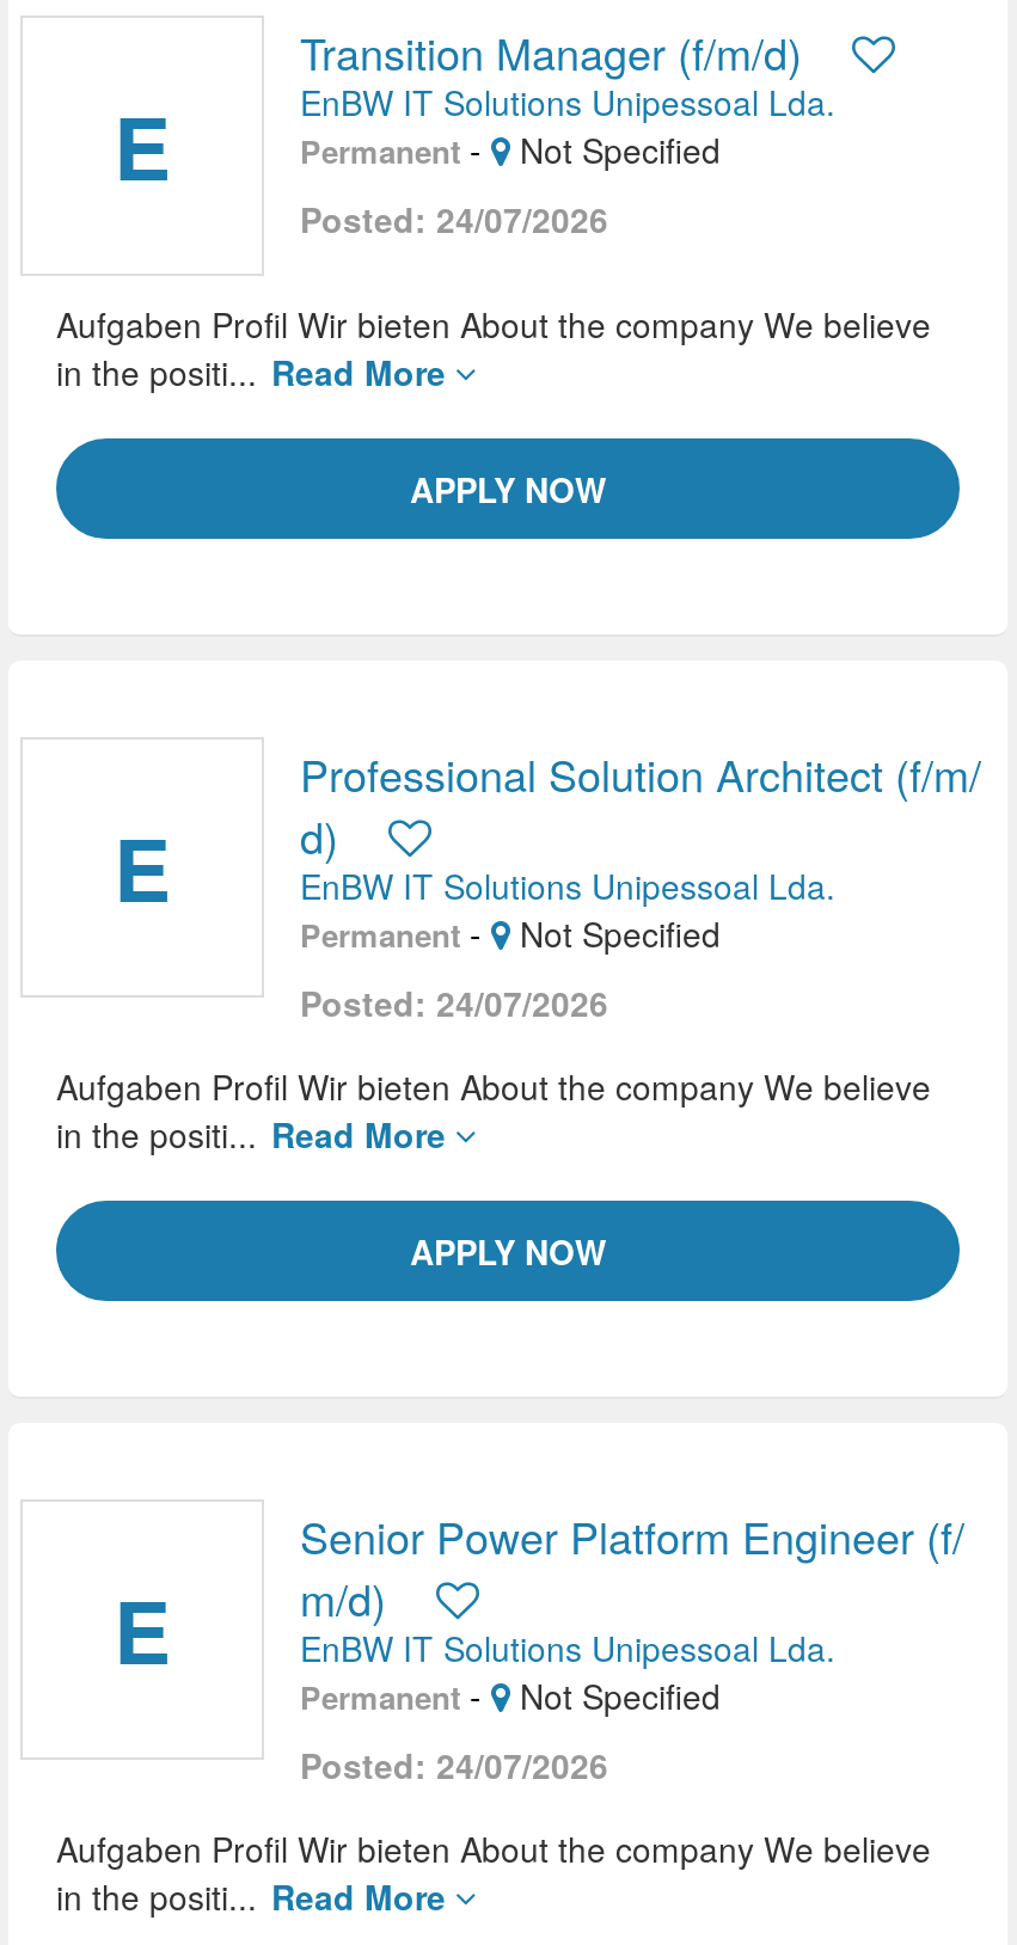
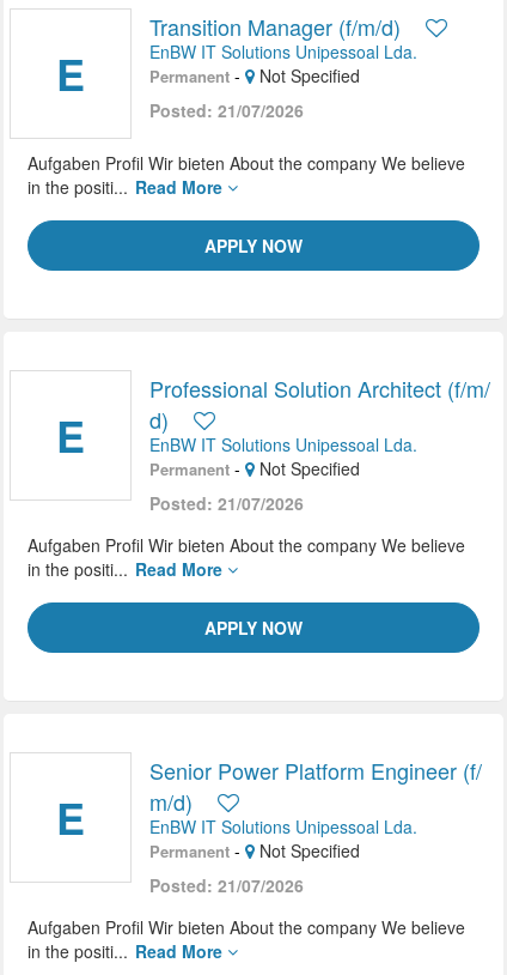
- Posted: 24/07/2026
+ Posted: 21/07/2026

- Posted: 24/07/2026
+ Posted: 21/07/2026

- Posted: 24/07/2026
+ Posted: 21/07/2026
